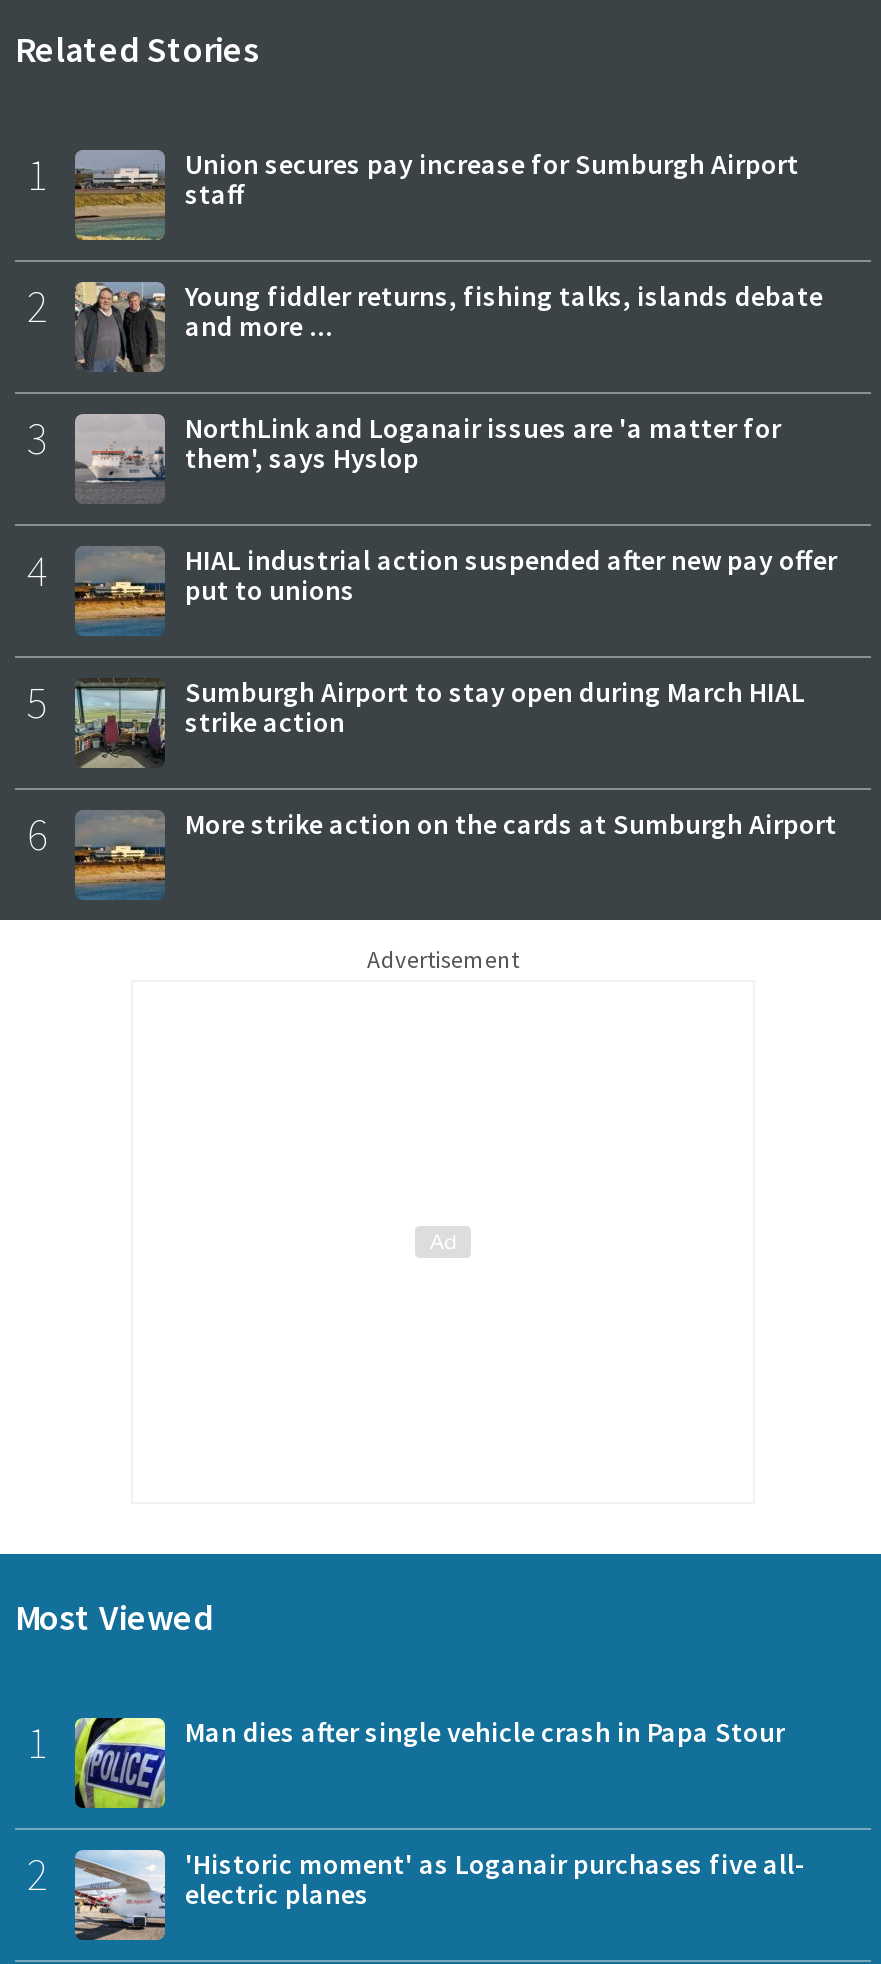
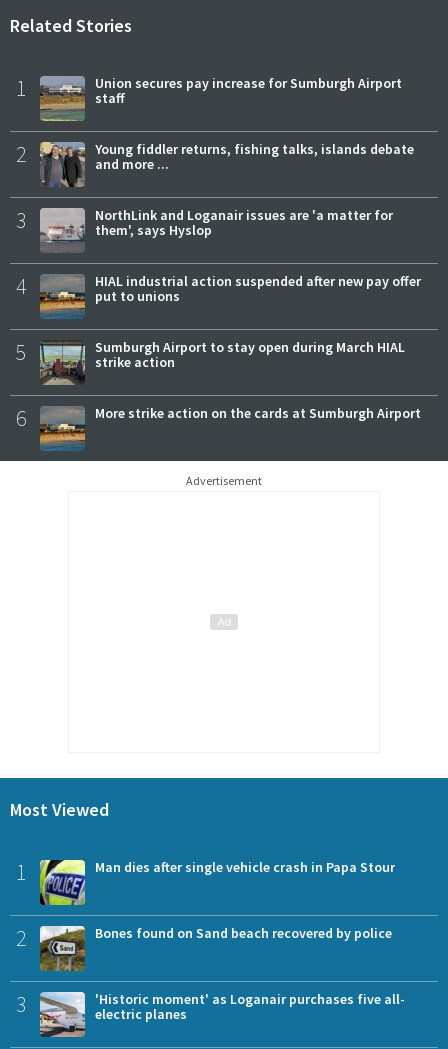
+ [image]
+ Bones found on Sand beach recovered by police
+ 3
